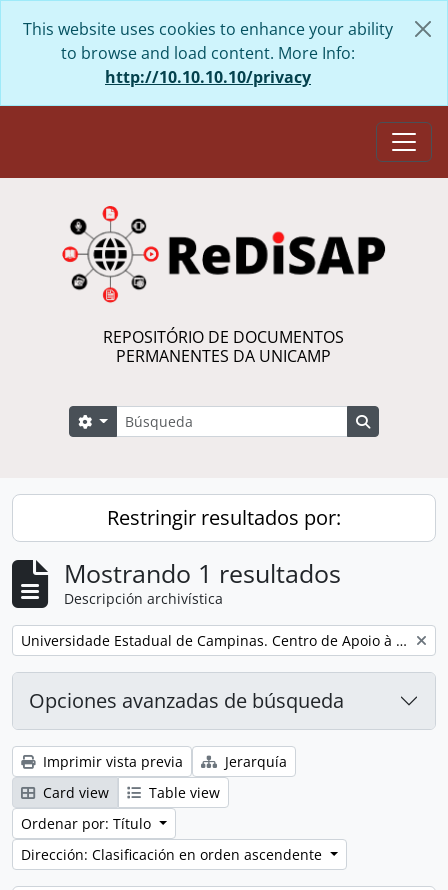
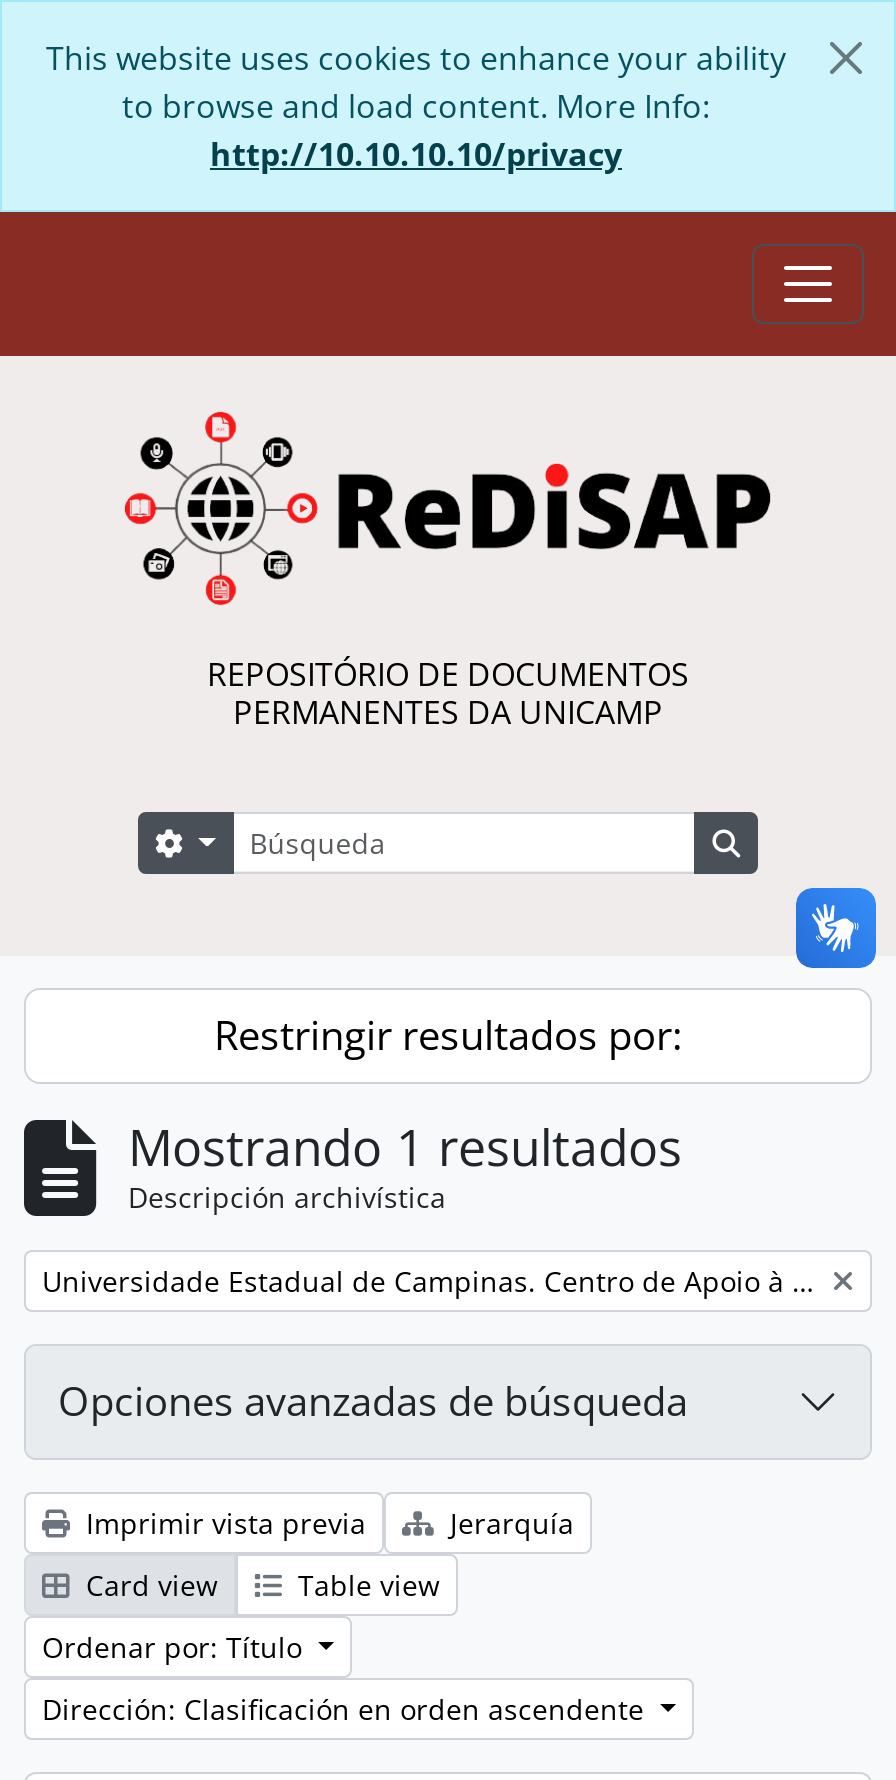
+ [image]
